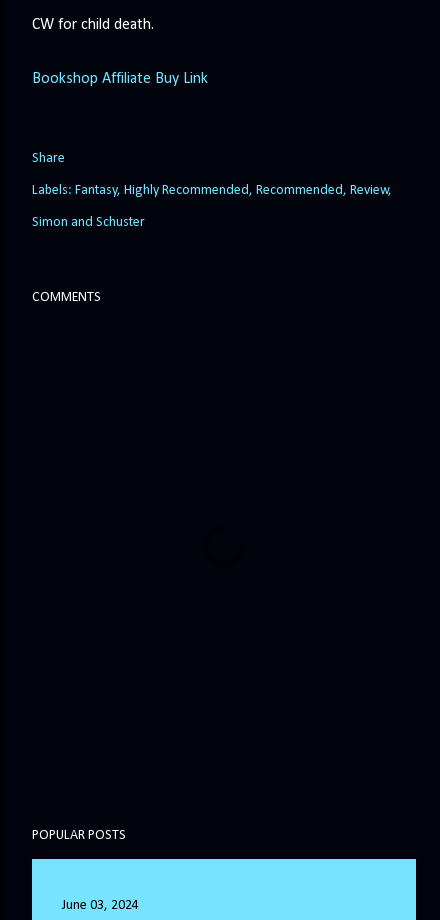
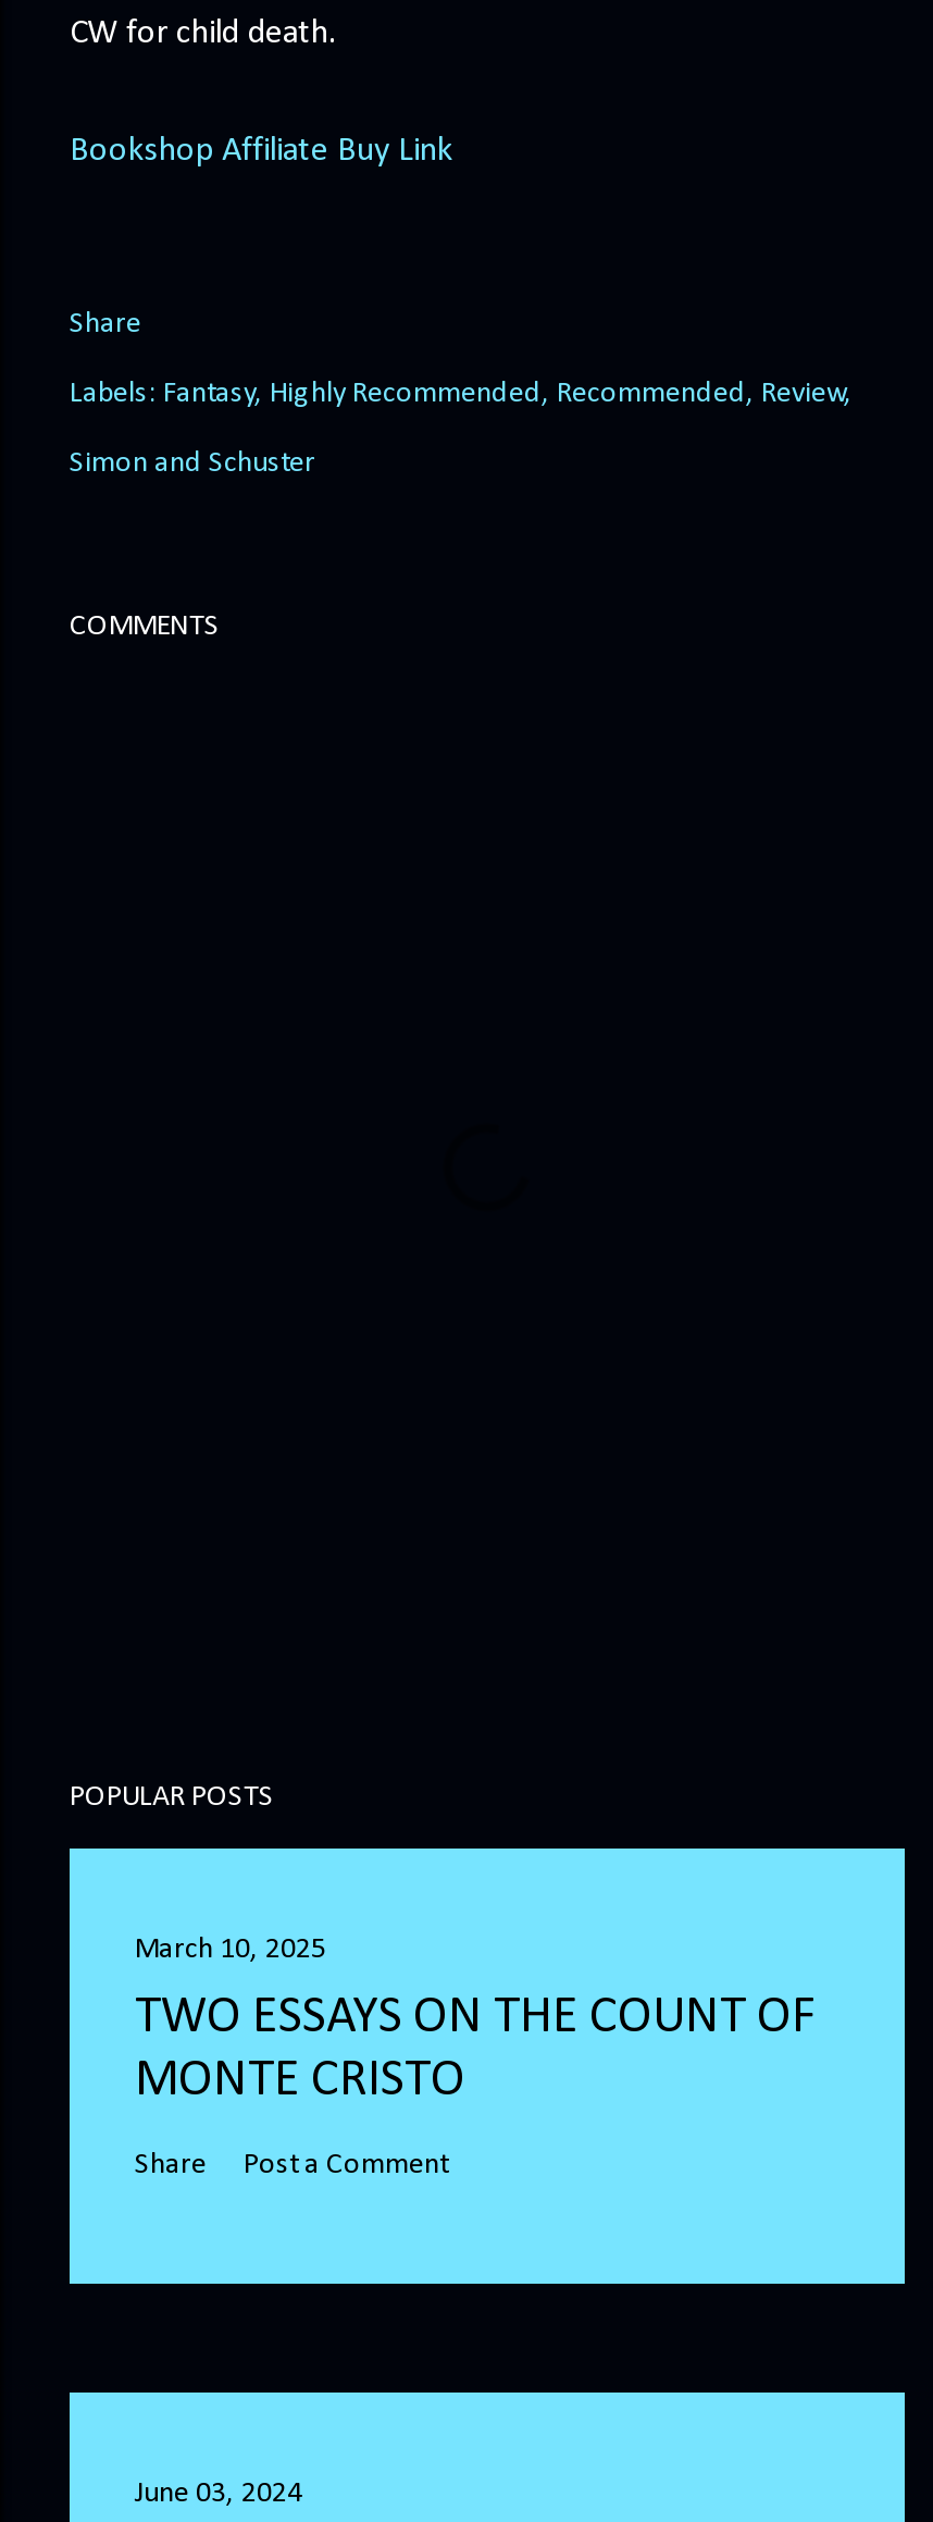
+ March 10, 2025
+ TWO ESSAYS ON THE COUNT OF
+ MONTE CRISTO
+ Share
+ Post a Comment
